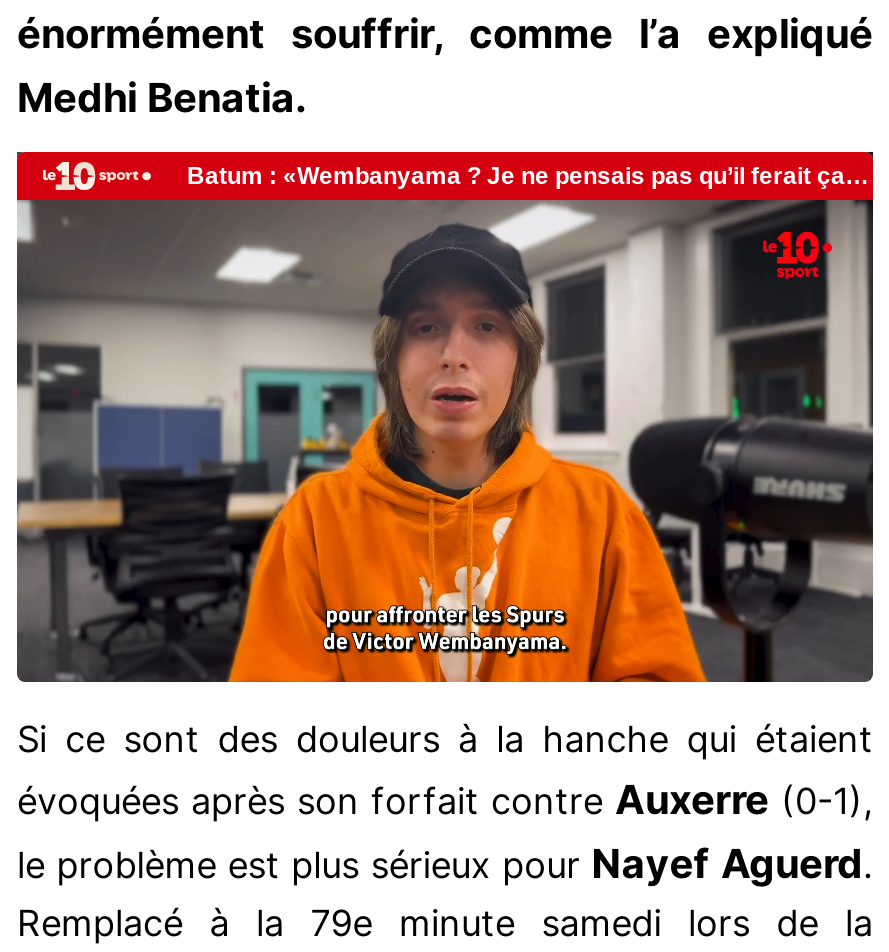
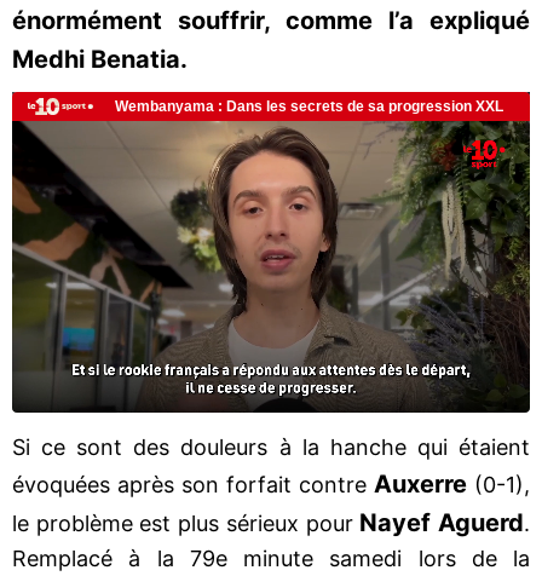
- [image]
+ [image]
